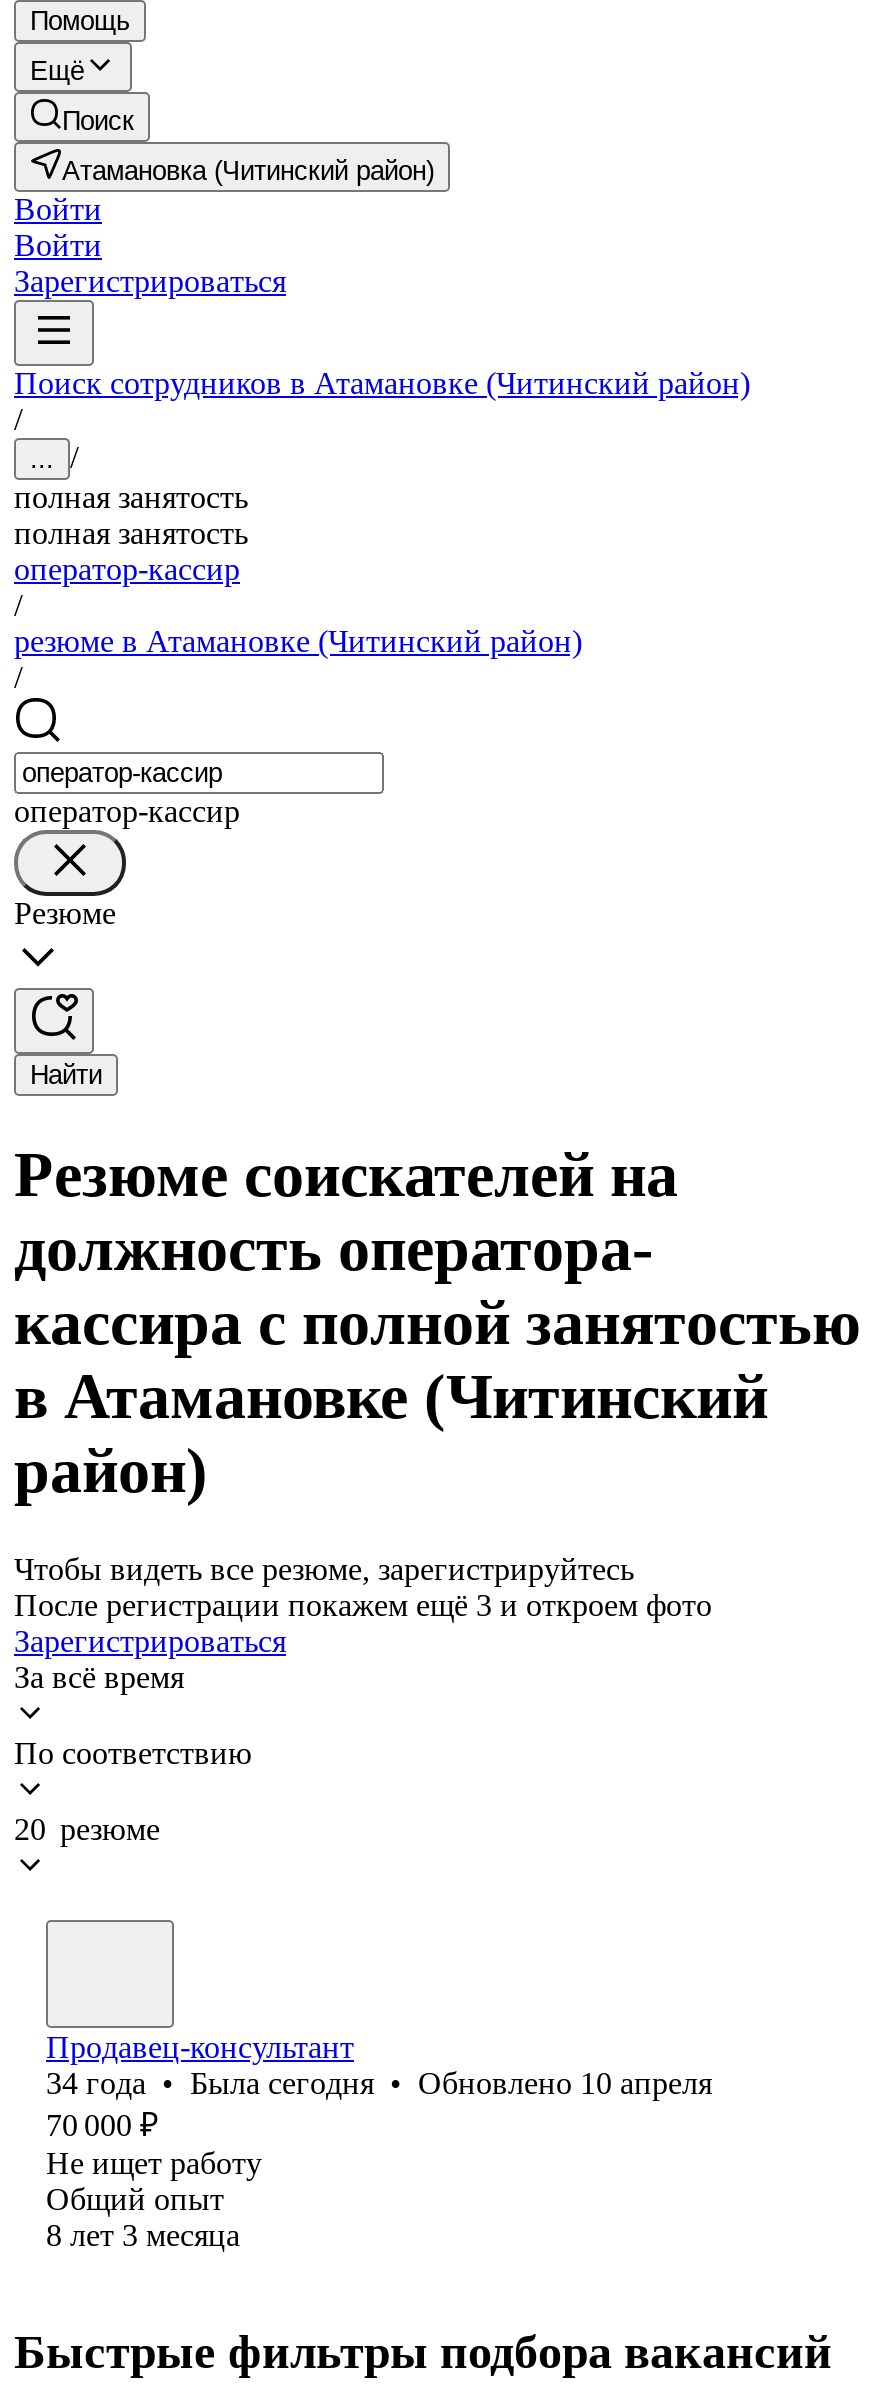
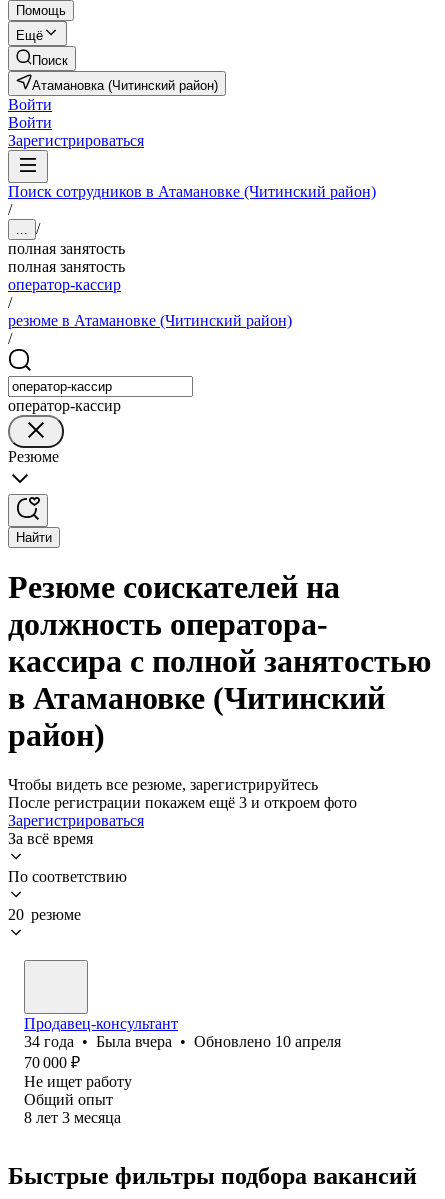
- 34 года • Была сегодня • Обновлено 10 апреля
+ 34 года • Была вчера • Обновлено 10 апреля
